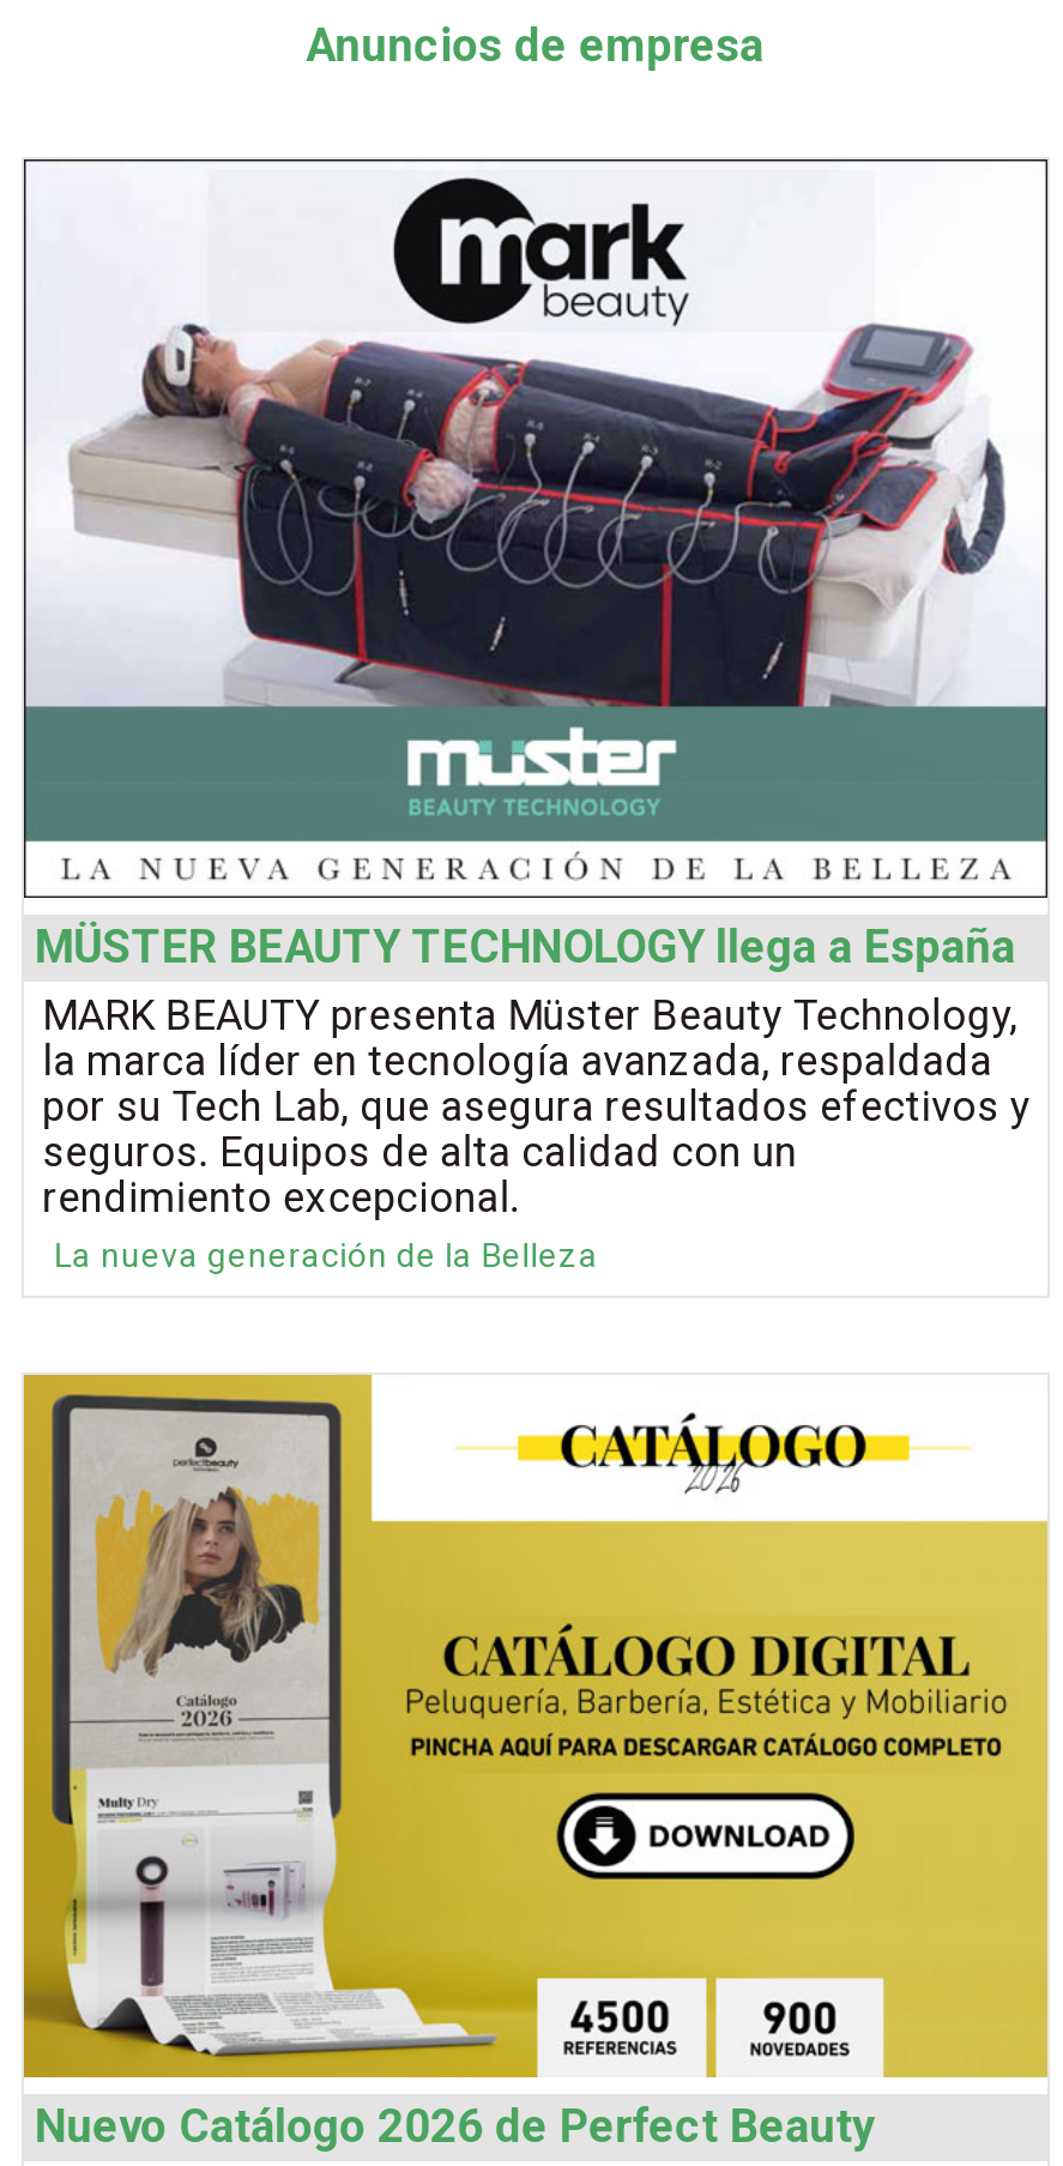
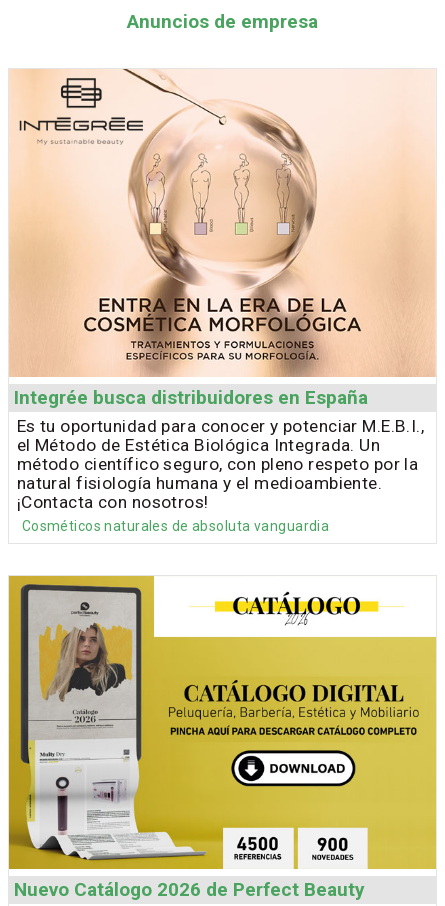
- [image]
- MÜSTER BEAUTY TECHNOLOGY llega a España
- MARK BEAUTY presenta Müster Beauty Technology,
- la marca líder en tecnología avanzada, respaldada
- por su Tech Lab, que asegura resultados efectivos y
- seguros. Equipos de alta calidad con un
- rendimiento excepcional.
- La nueva generación de la Belleza
+ [image]
+ Integrée busca distribuidores en España
+ Es tu oportunidad para conocer y potenciar M.E.B.I.,
+ el Método de Estética Biológica Integrada. Un
+ método científico seguro, con pleno respeto por la
+ natural fisiología humana y el medioambiente.
+ ¡Contacta con nosotros!
+ Cosméticos naturales de absoluta vanguardia
